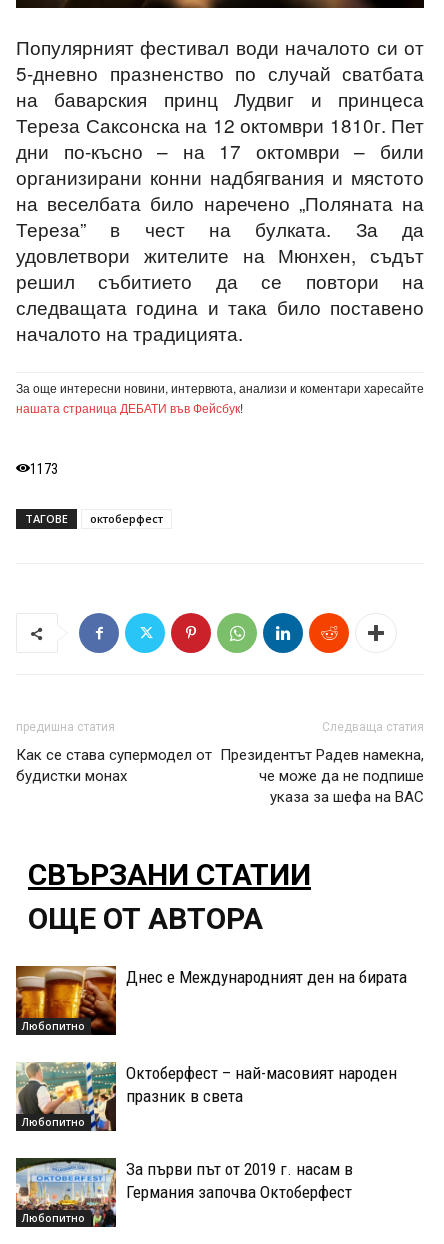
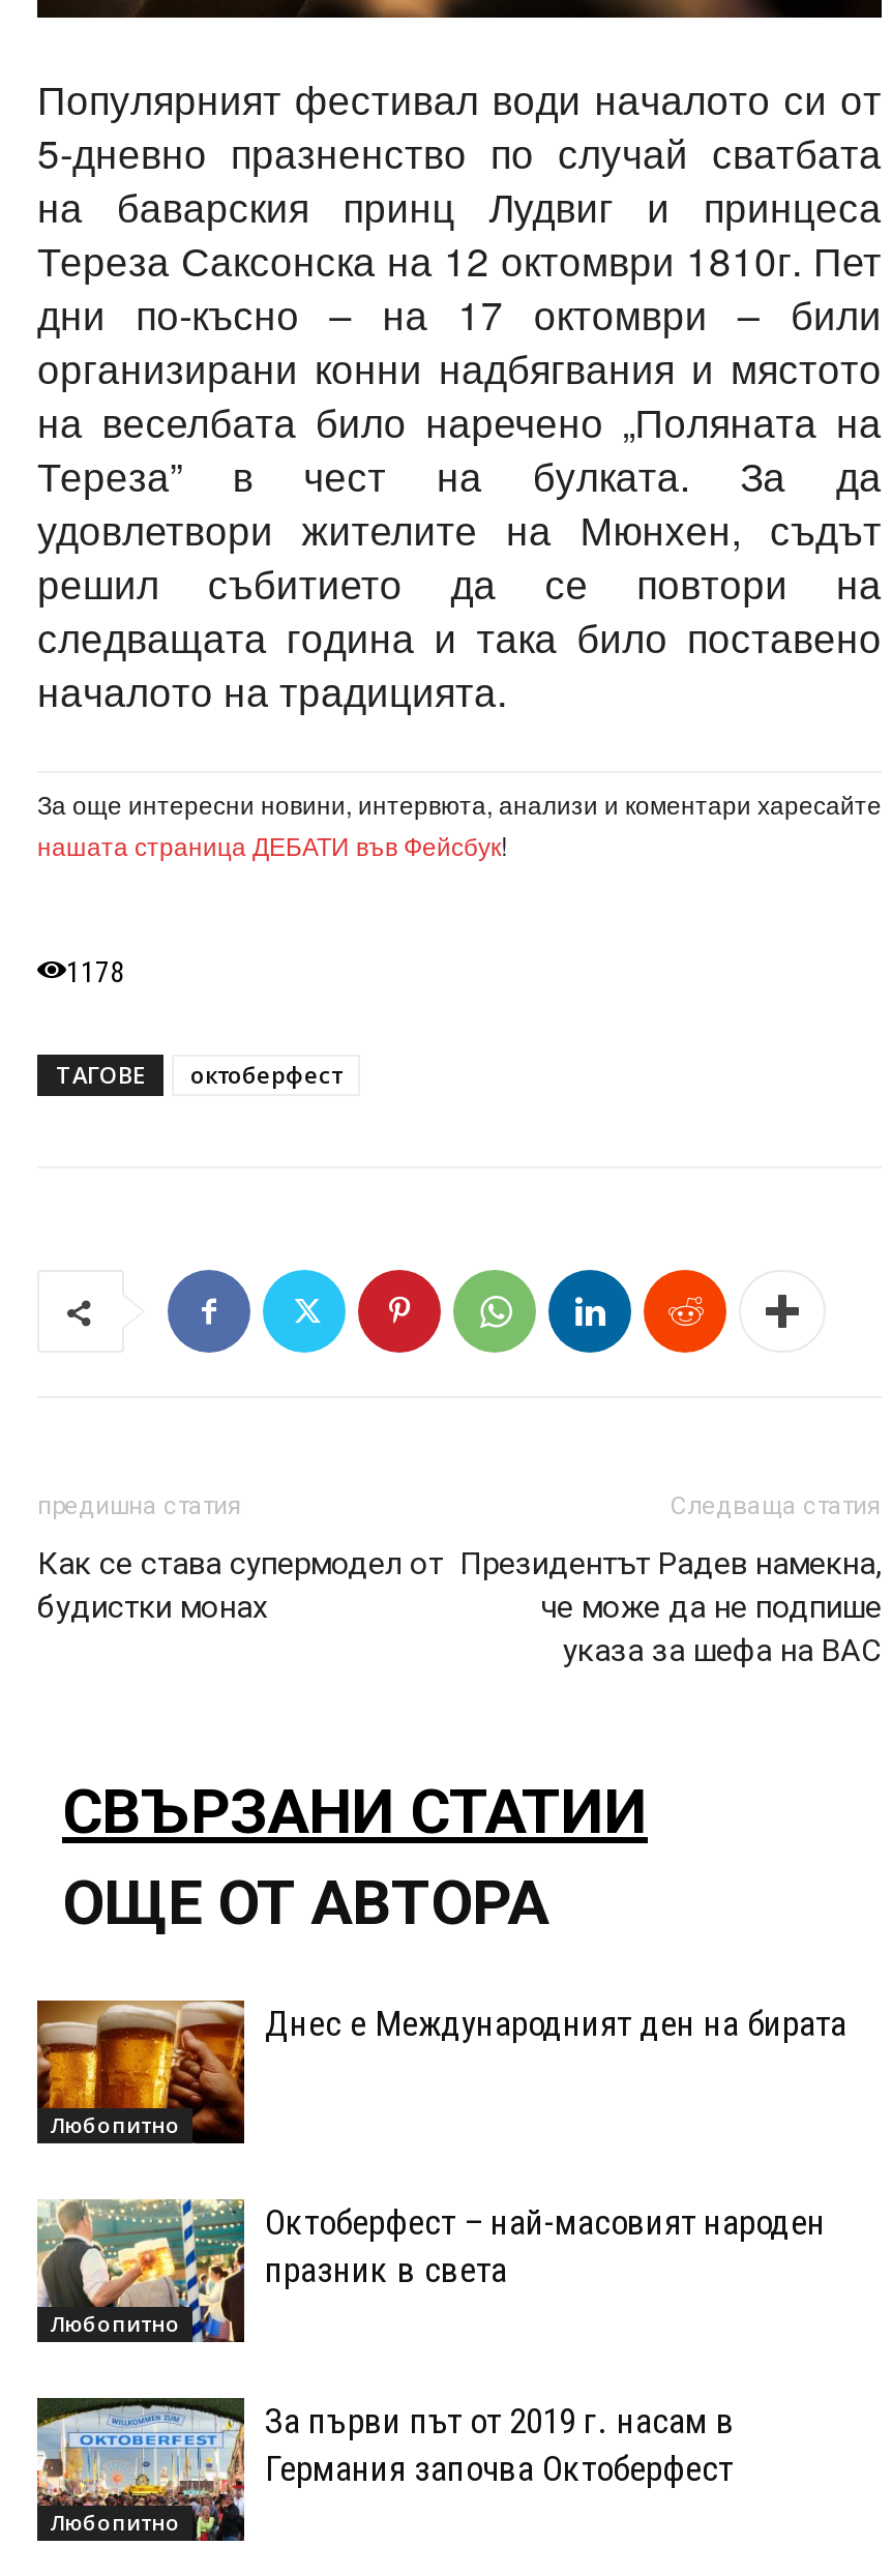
- 1173
+ 1178
